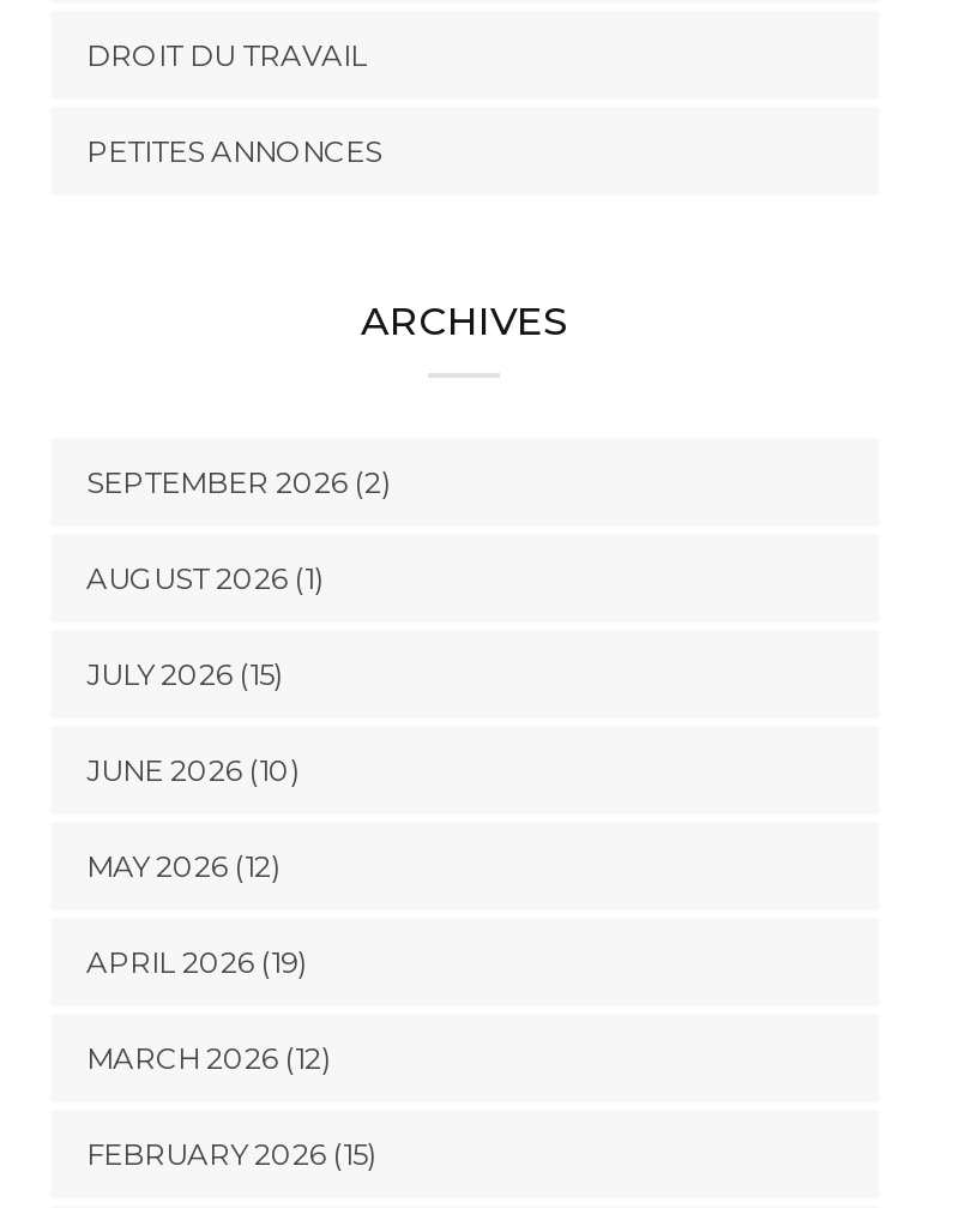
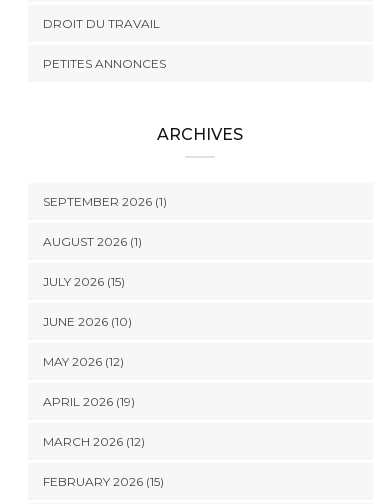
- SEPTEMBER 2026 (2)
+ SEPTEMBER 2026 (1)
